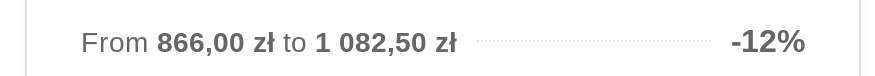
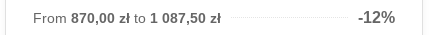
- From 866,00 zł to 1 082,50 zł
+ From 870,00 zł to 1 087,50 zł
